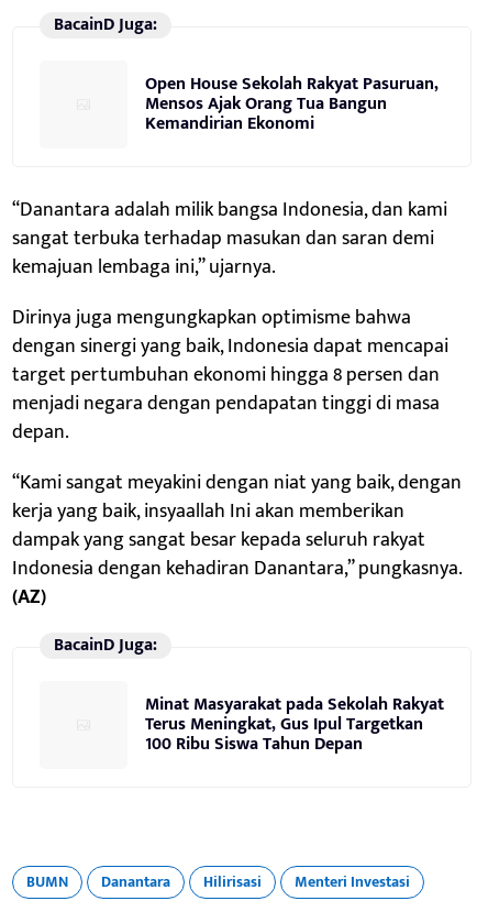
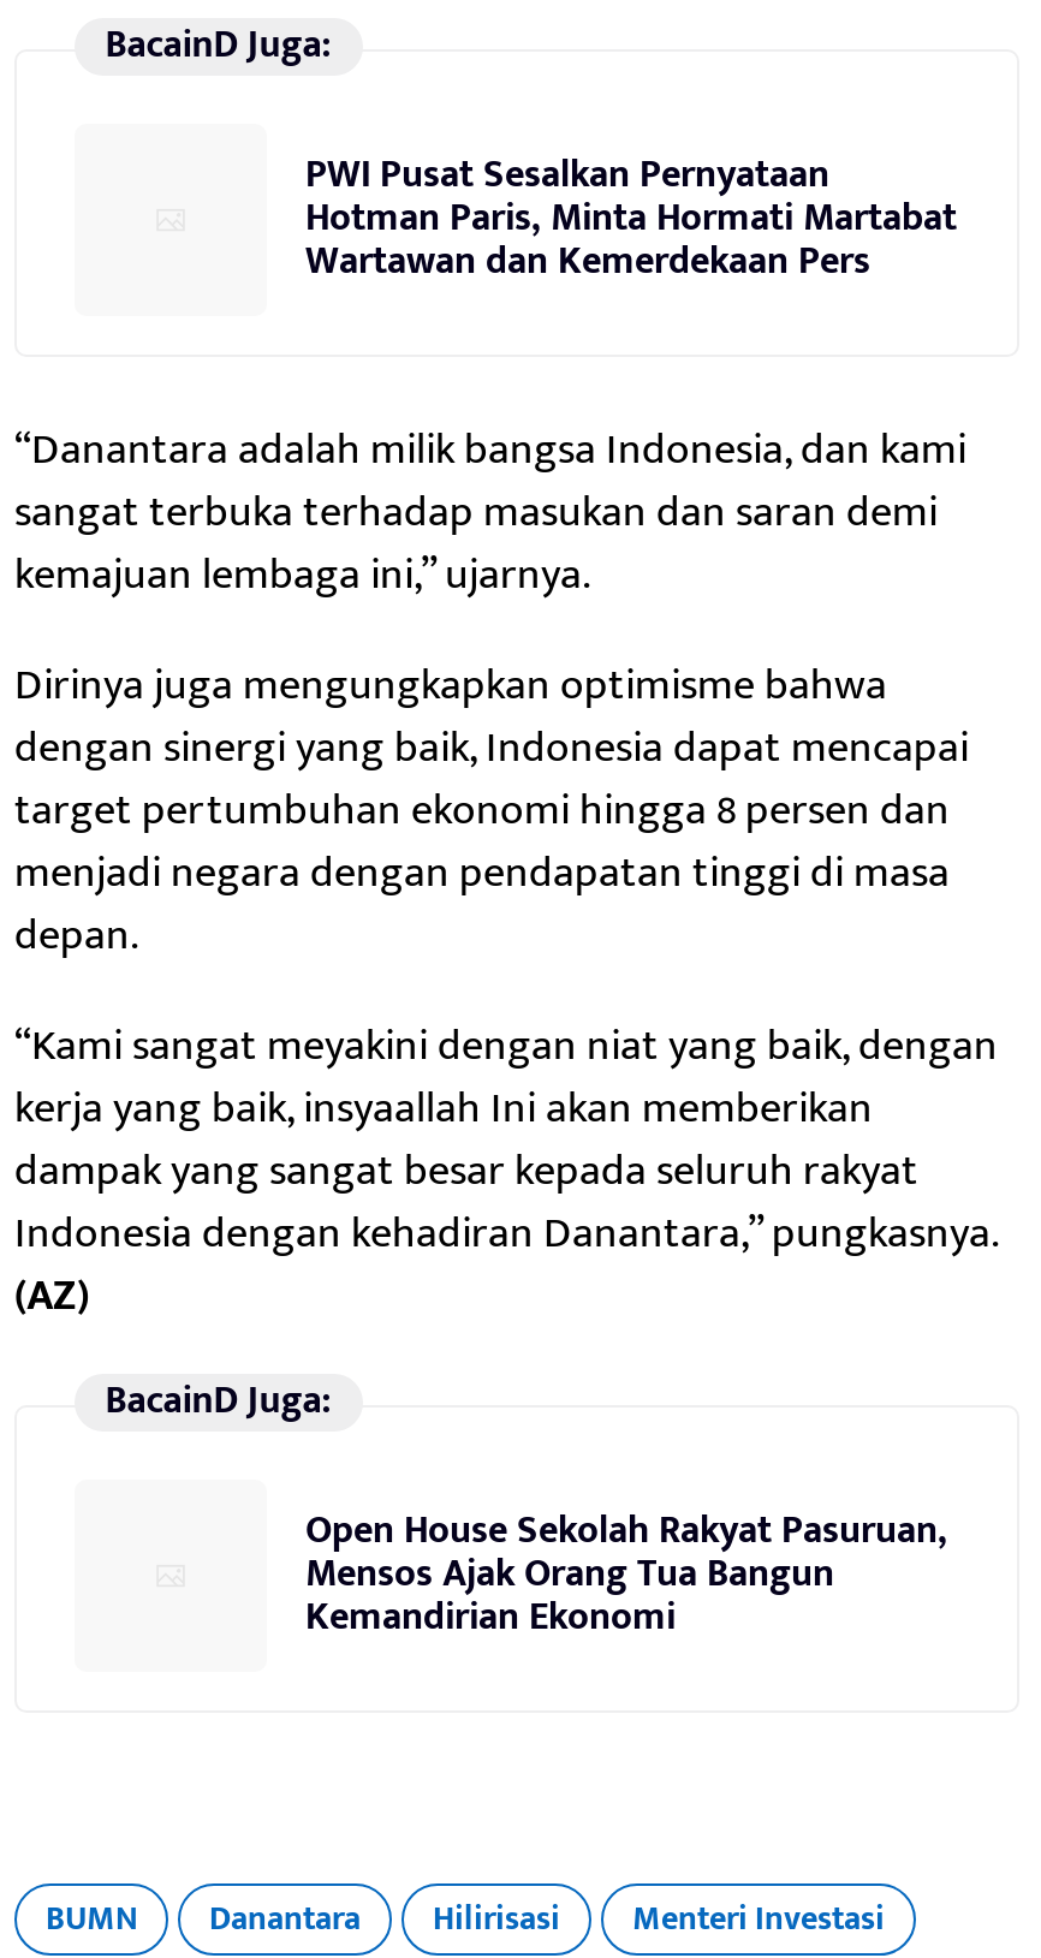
+ PWI Pusat Sesalkan Pernyataan
+ Hotman Paris, Minta Hormati Martabat
+ Wartawan dan Kemerdekaan Pers

moved down: Open House Sekolah Rakyat Pasuruan, | Mensos Ajak Orang Tua Bangun | Kemandirian Ekonomi

- Minat Masyarakat pada Sekolah Rakyat
- Terus Meningkat, Gus Ipul Targetkan
- 100 Ribu Siswa Tahun Depan
